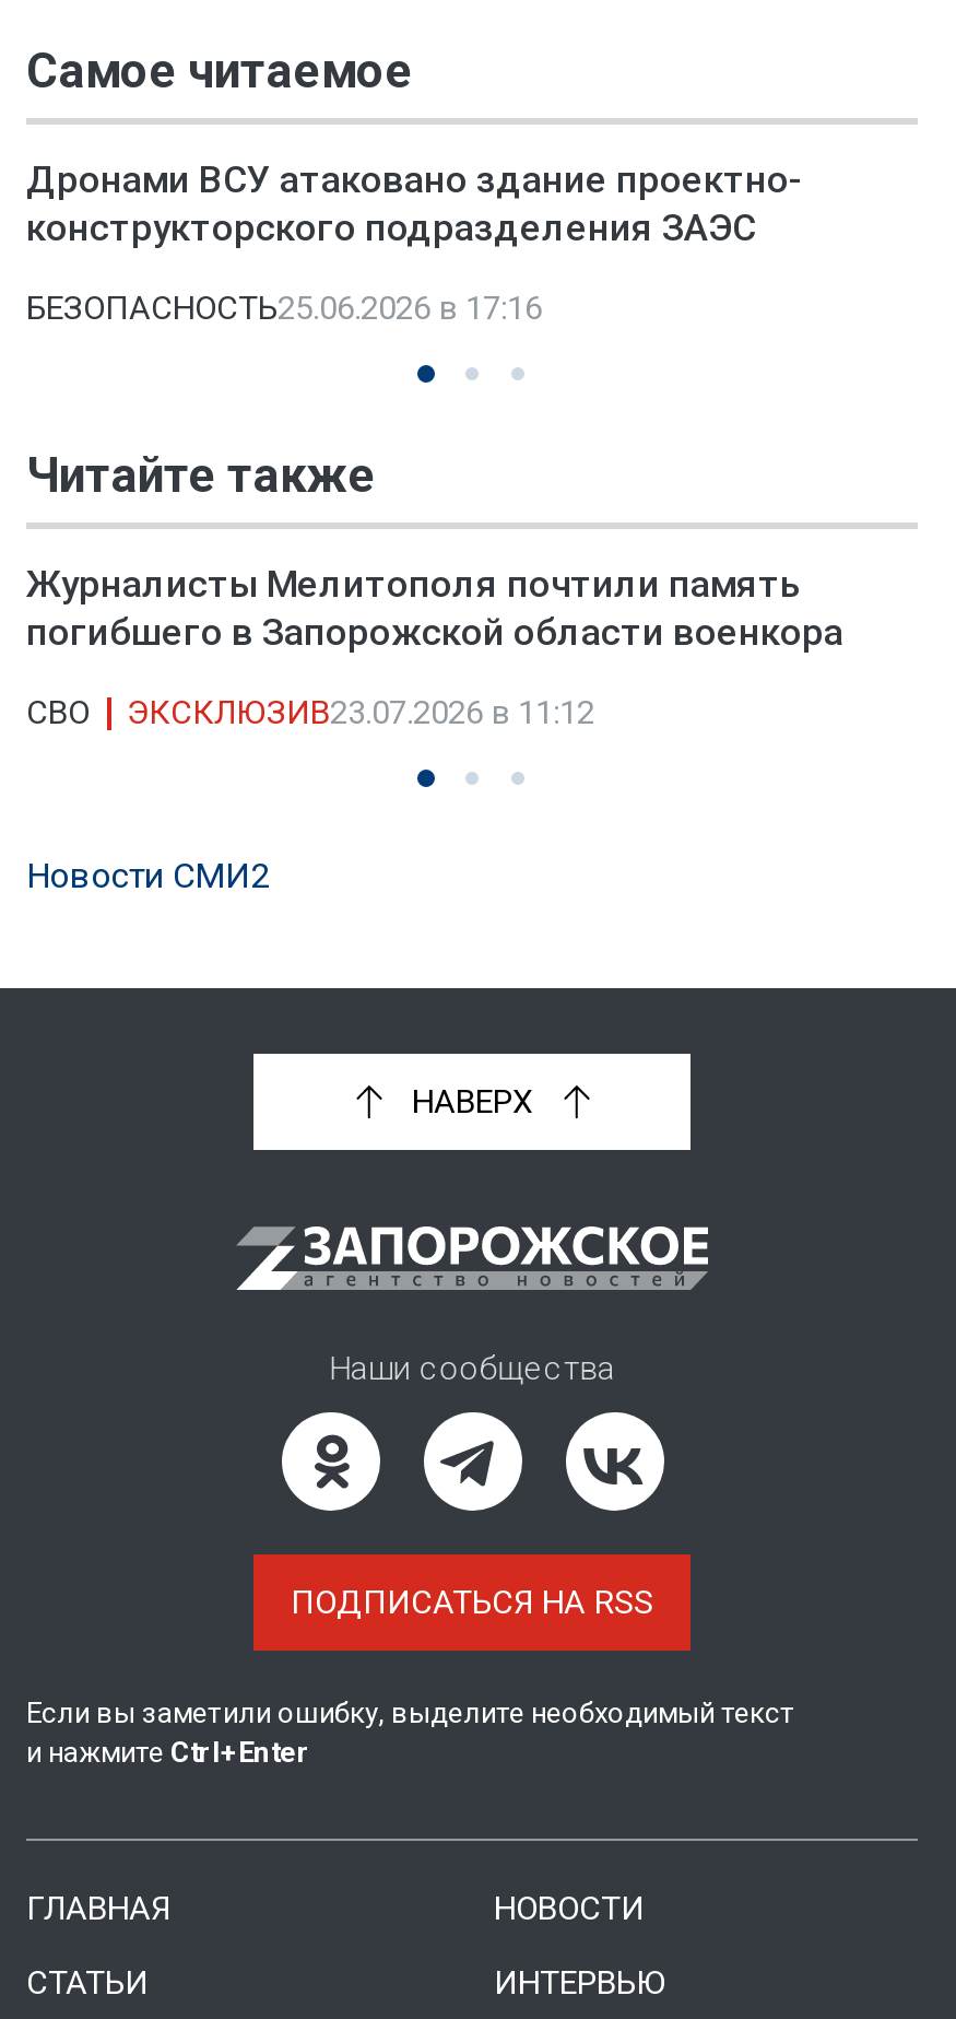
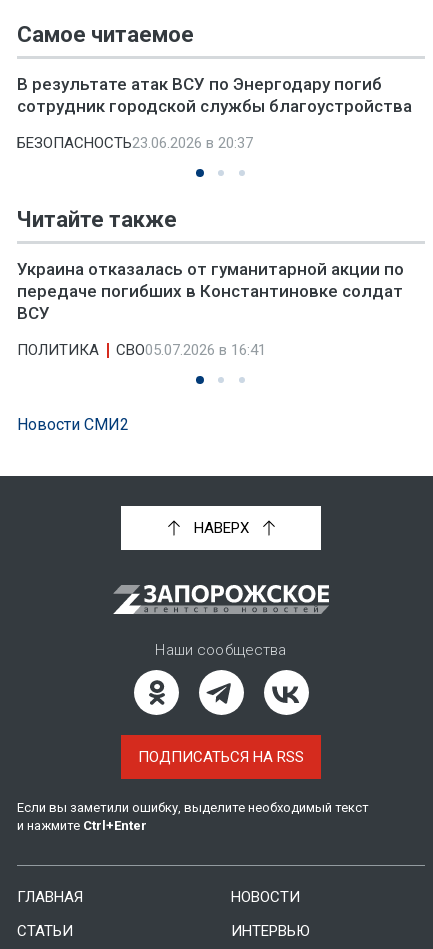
- Дронами ВСУ атаковано здание проектно-
- конструкторского подразделения ЗАЭС
+ В результате атак ВСУ по Энергодару погиб
+ сотрудник городской службы благоустройства

- БЕЗОПАСНОСТЬ25.06.2026 в 17:16
+ БЕЗОПАСНОСТЬ23.06.2026 в 20:37

- Журналисты Мелитополя почтили память
- погибшего в Запорожской области военкора
+ Украина отказалась от гуманитарной акции по
+ передаче погибших в Константиновке солдат
+ ВСУ

- СВО
- ЭКСКЛЮЗИВ23.07.2026 в 11:12
+ ПОЛИТИКА
+ СВО05.07.2026 в 16:41
